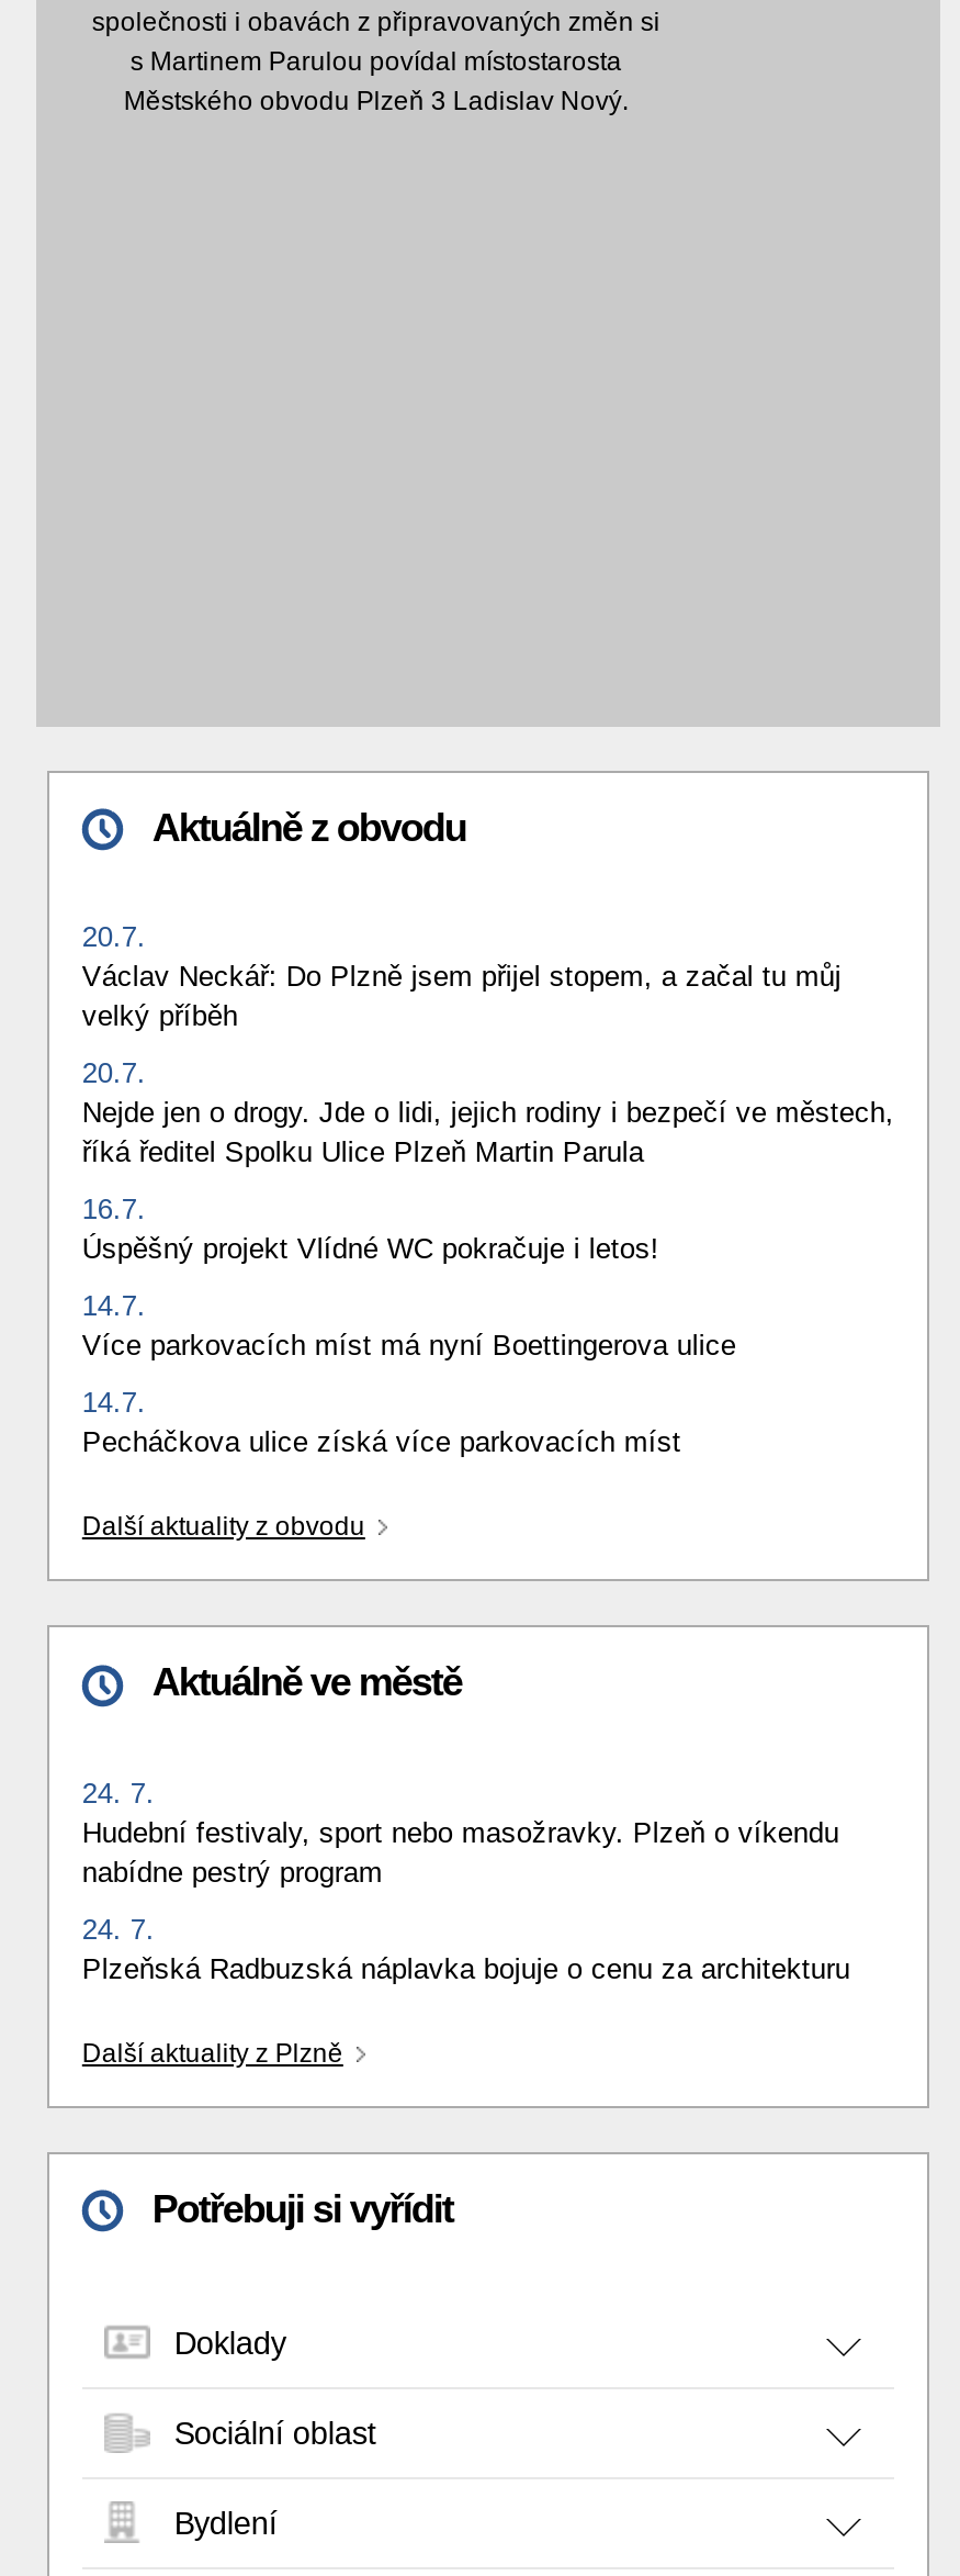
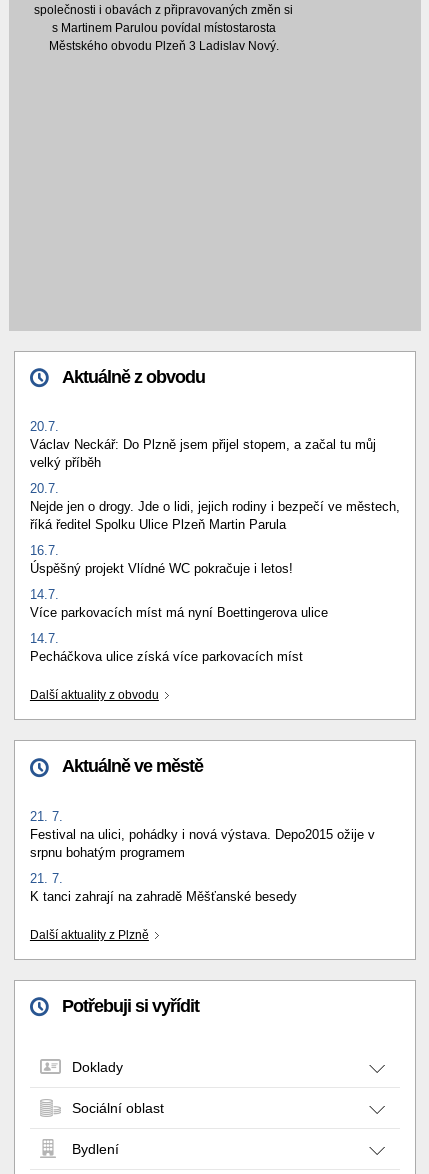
- 24. 7.
- Hudební festivaly, sport nebo masožravky. Plzeň o víkendu
- nabídne pestrý program
+ 21. 7.
+ Festival na ulici, pohádky i nová výstava. Depo2015 ožije v
+ srpnu bohatým programem

- 24. 7.
- Plzeňská Radbuzská náplavka bojuje o cenu za architekturu
+ 21. 7.
+ K tanci zahrají na zahradě Měšťanské besedy
